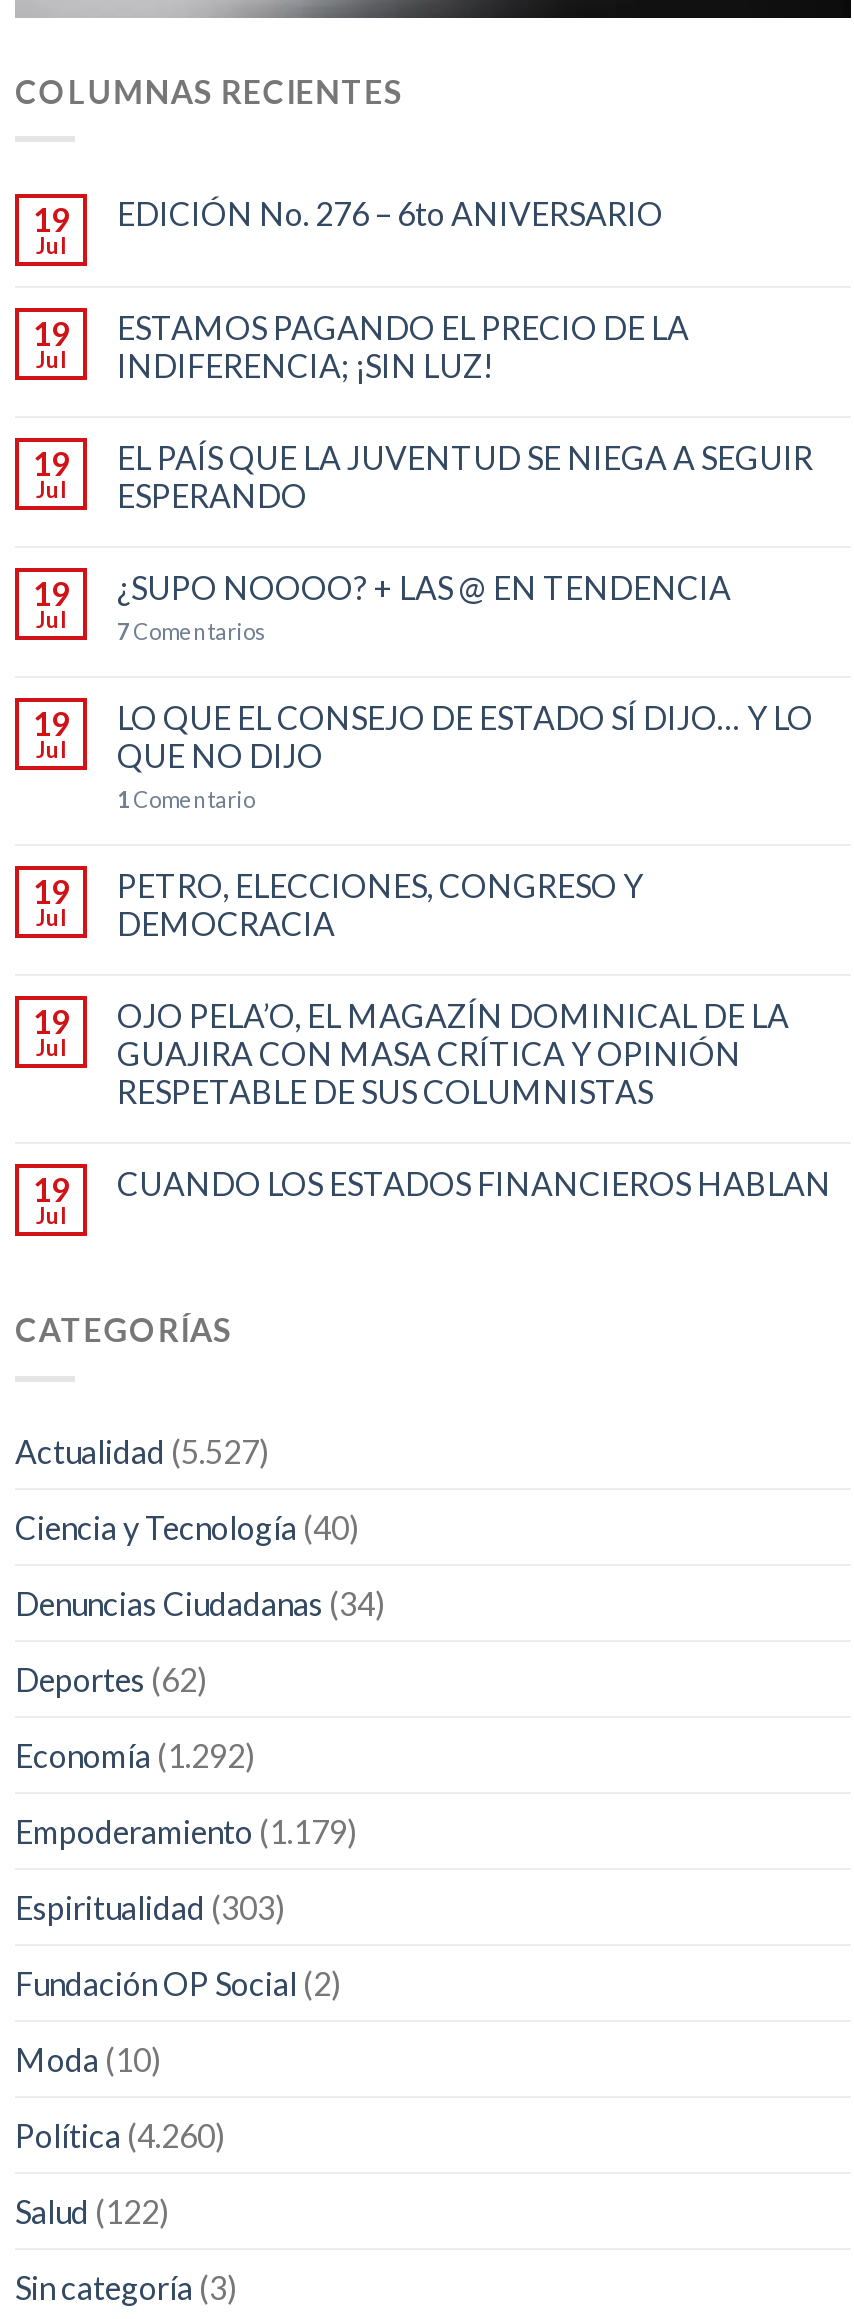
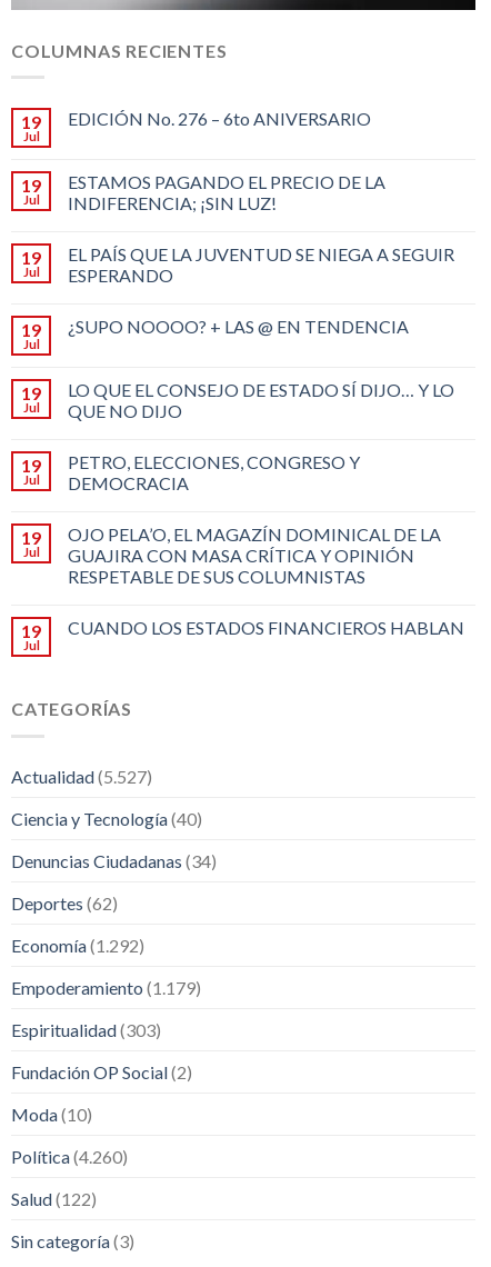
- 7 Comentarios

- 1 Comentario
